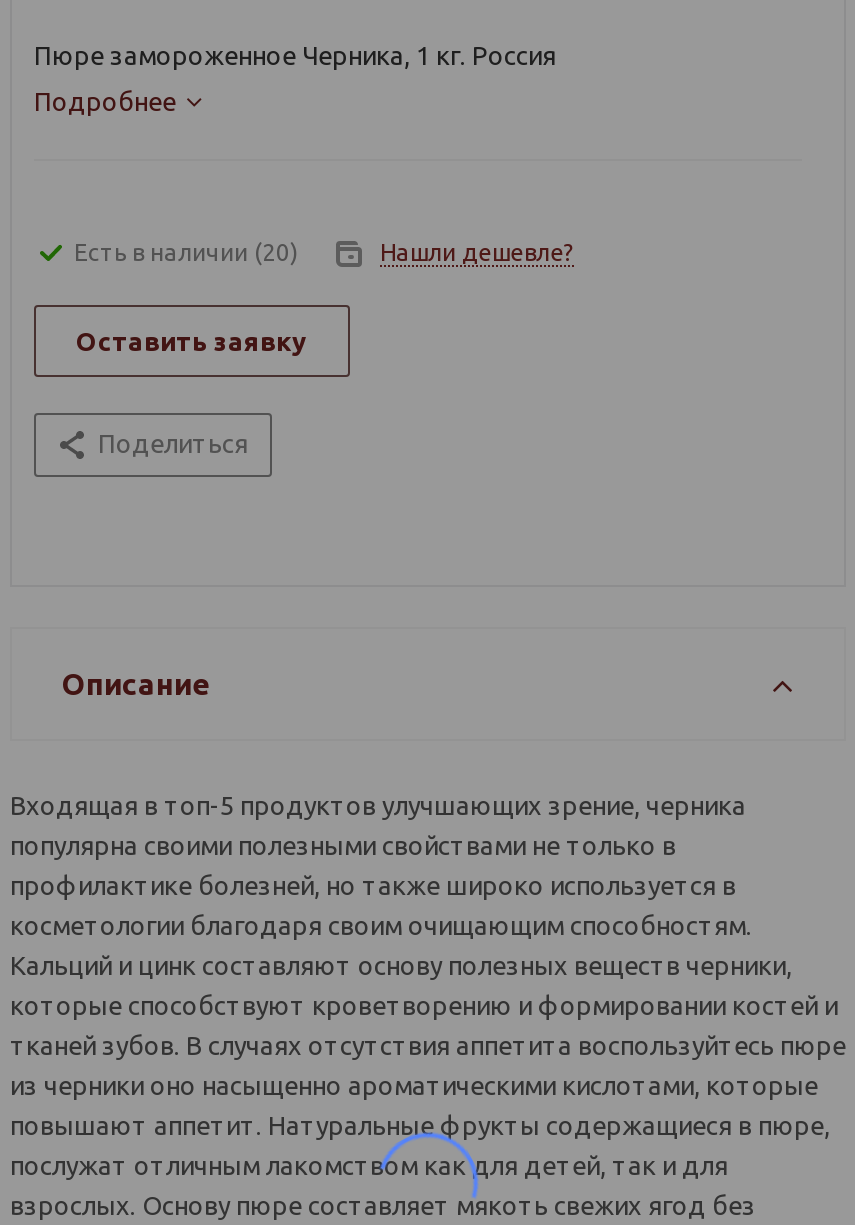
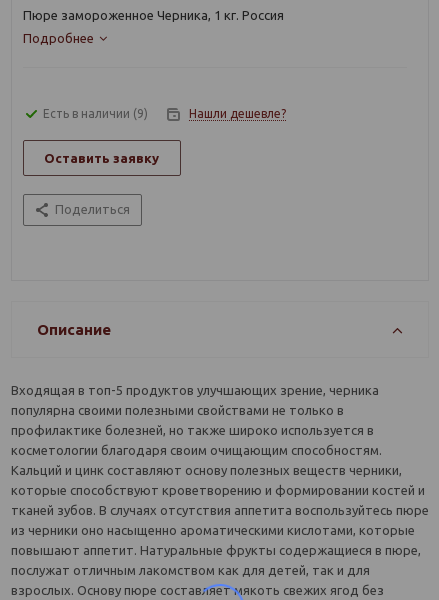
- Есть в наличии (20)
+ Есть в наличии (9)
